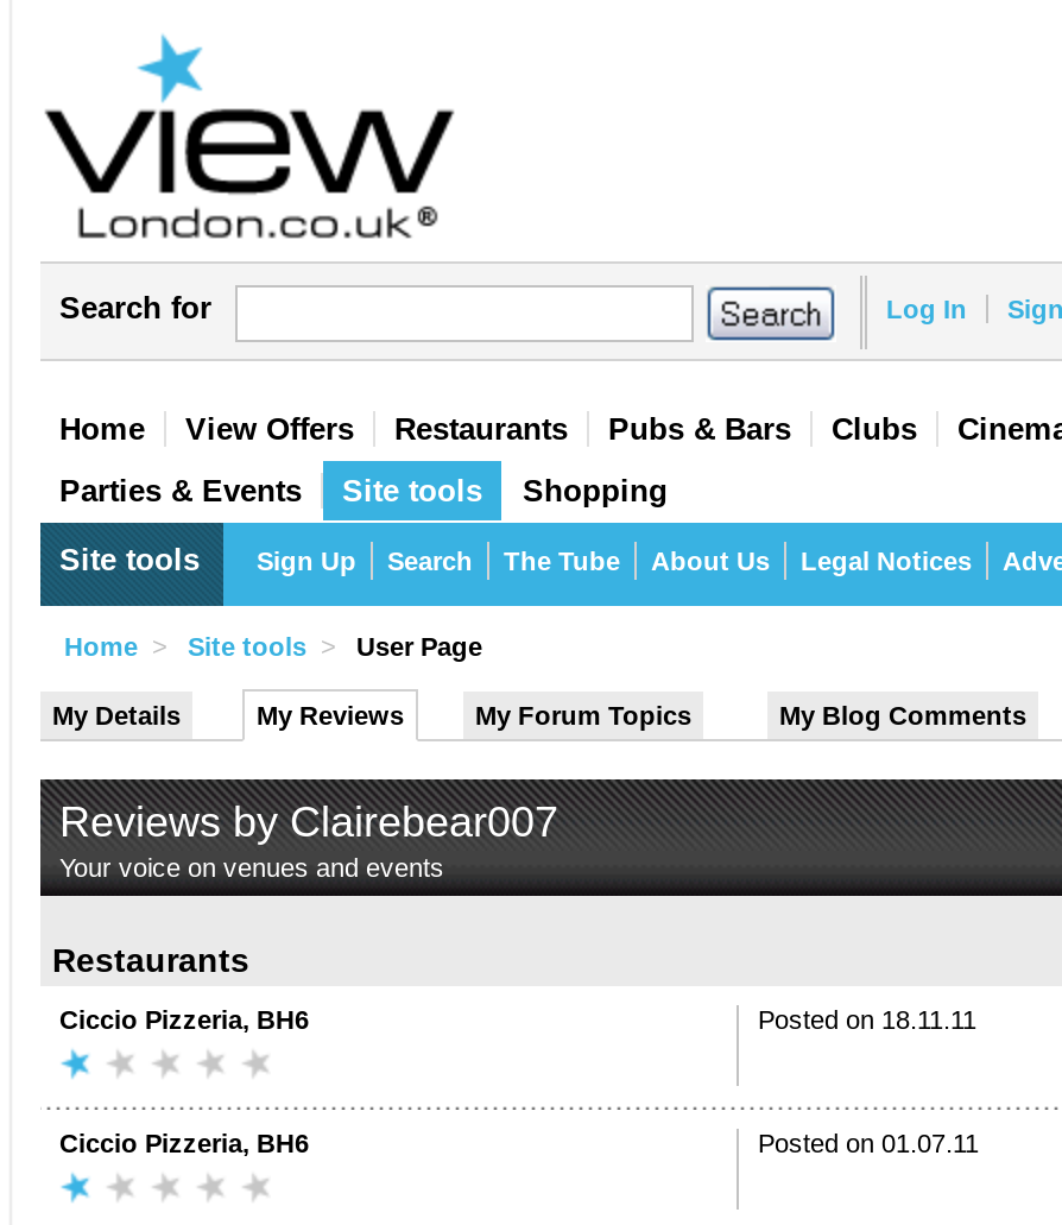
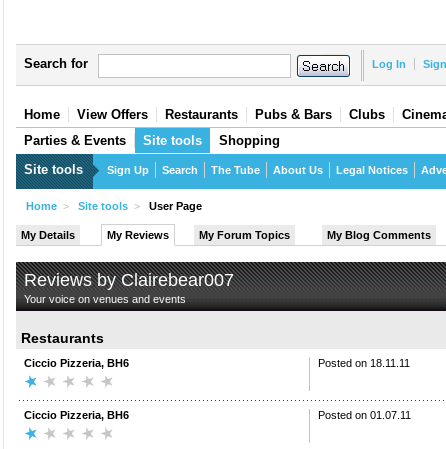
- [image]
